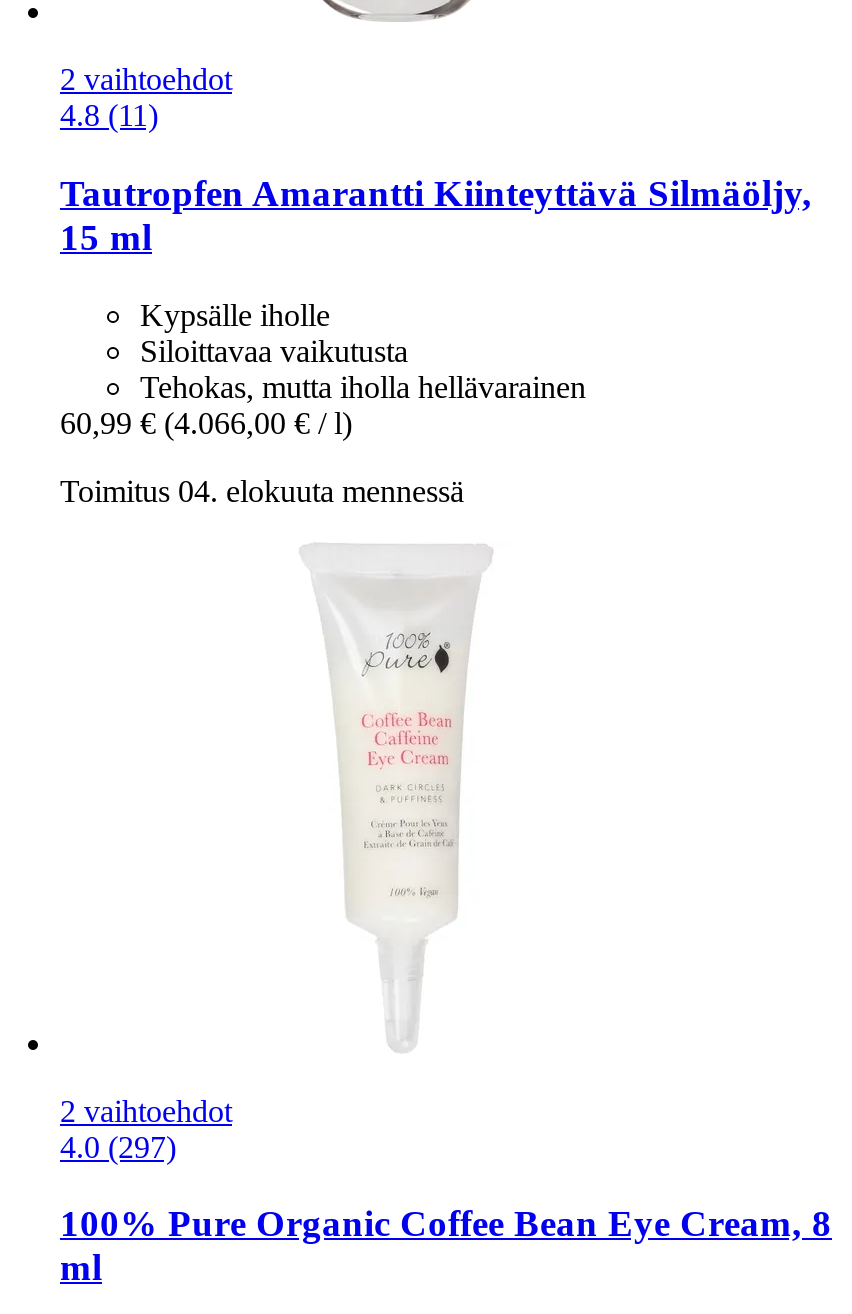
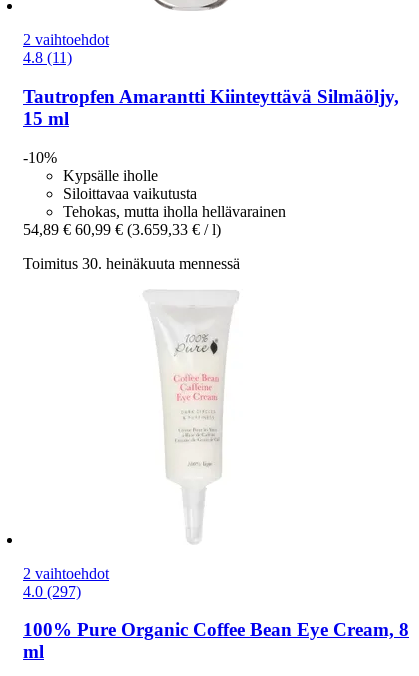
+ -10%

- 60,99 € (4.066,00 € / l)
+ 54,89 € 60,99 € (3.659,33 € / l)

- Toimitus 04. elokuuta mennessä
+ Toimitus 30. heinäkuuta mennessä
